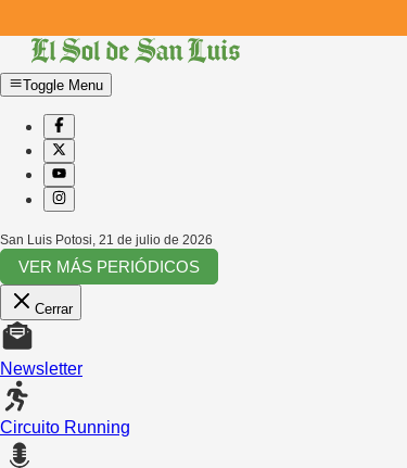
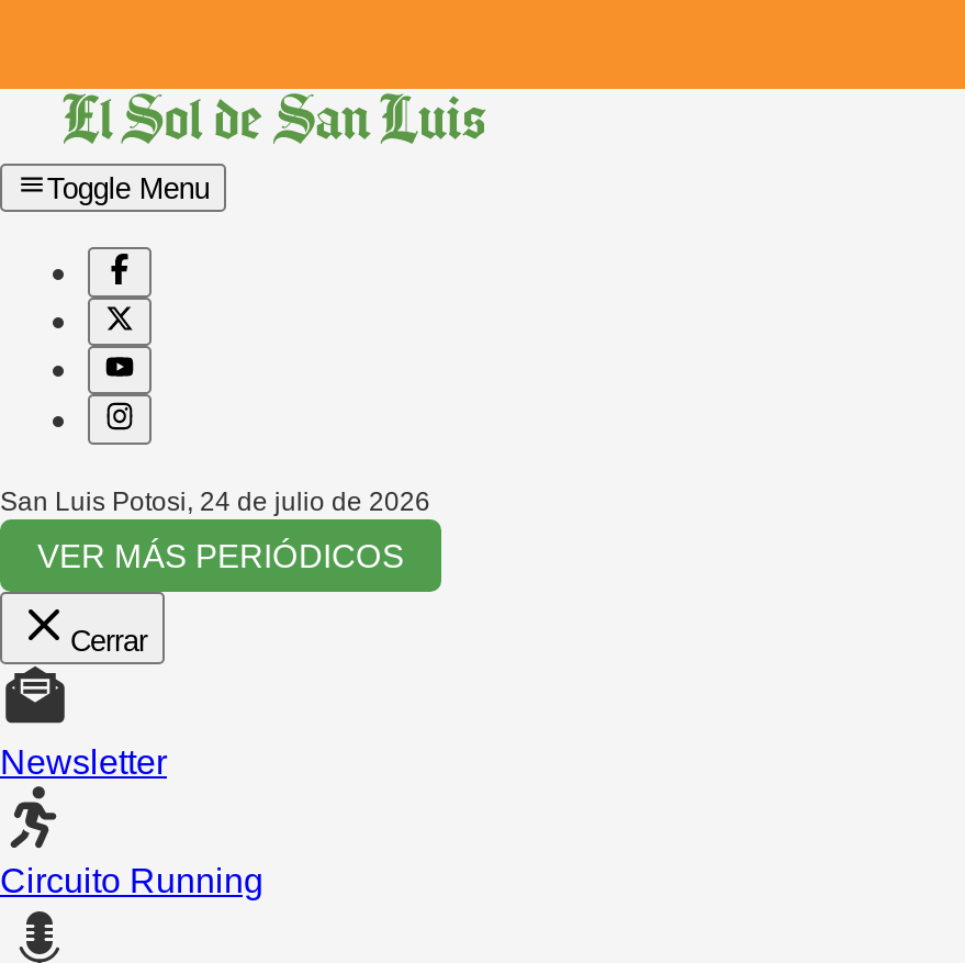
- San Luis Potosi, 21 de julio de 2026
+ San Luis Potosi, 24 de julio de 2026
